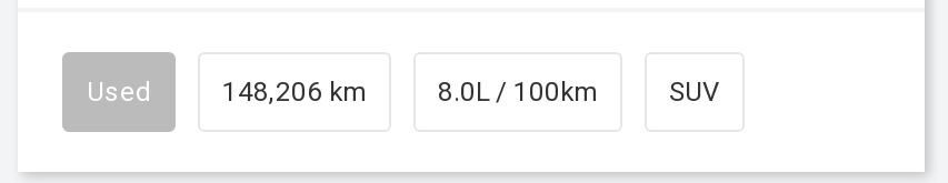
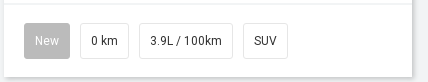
- Used
- 148,206 km
- 8.0L / 100km
+ New
+ 0 km
+ 3.9L / 100km
